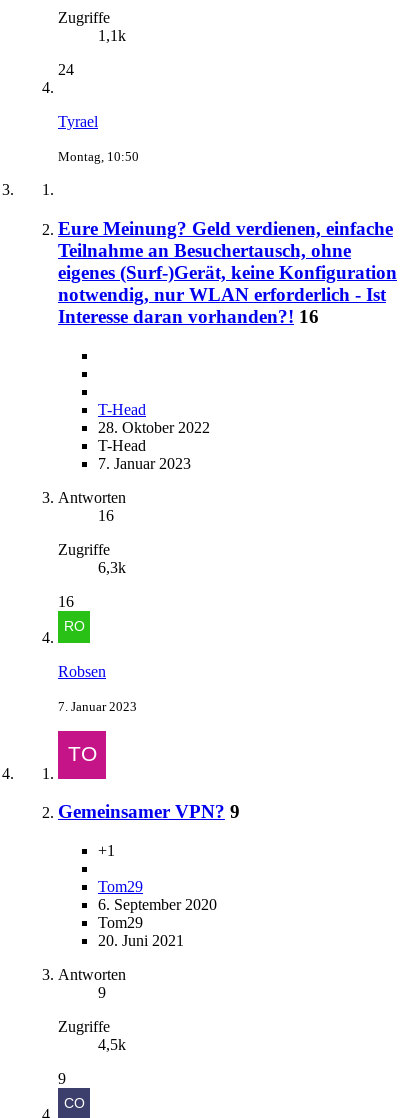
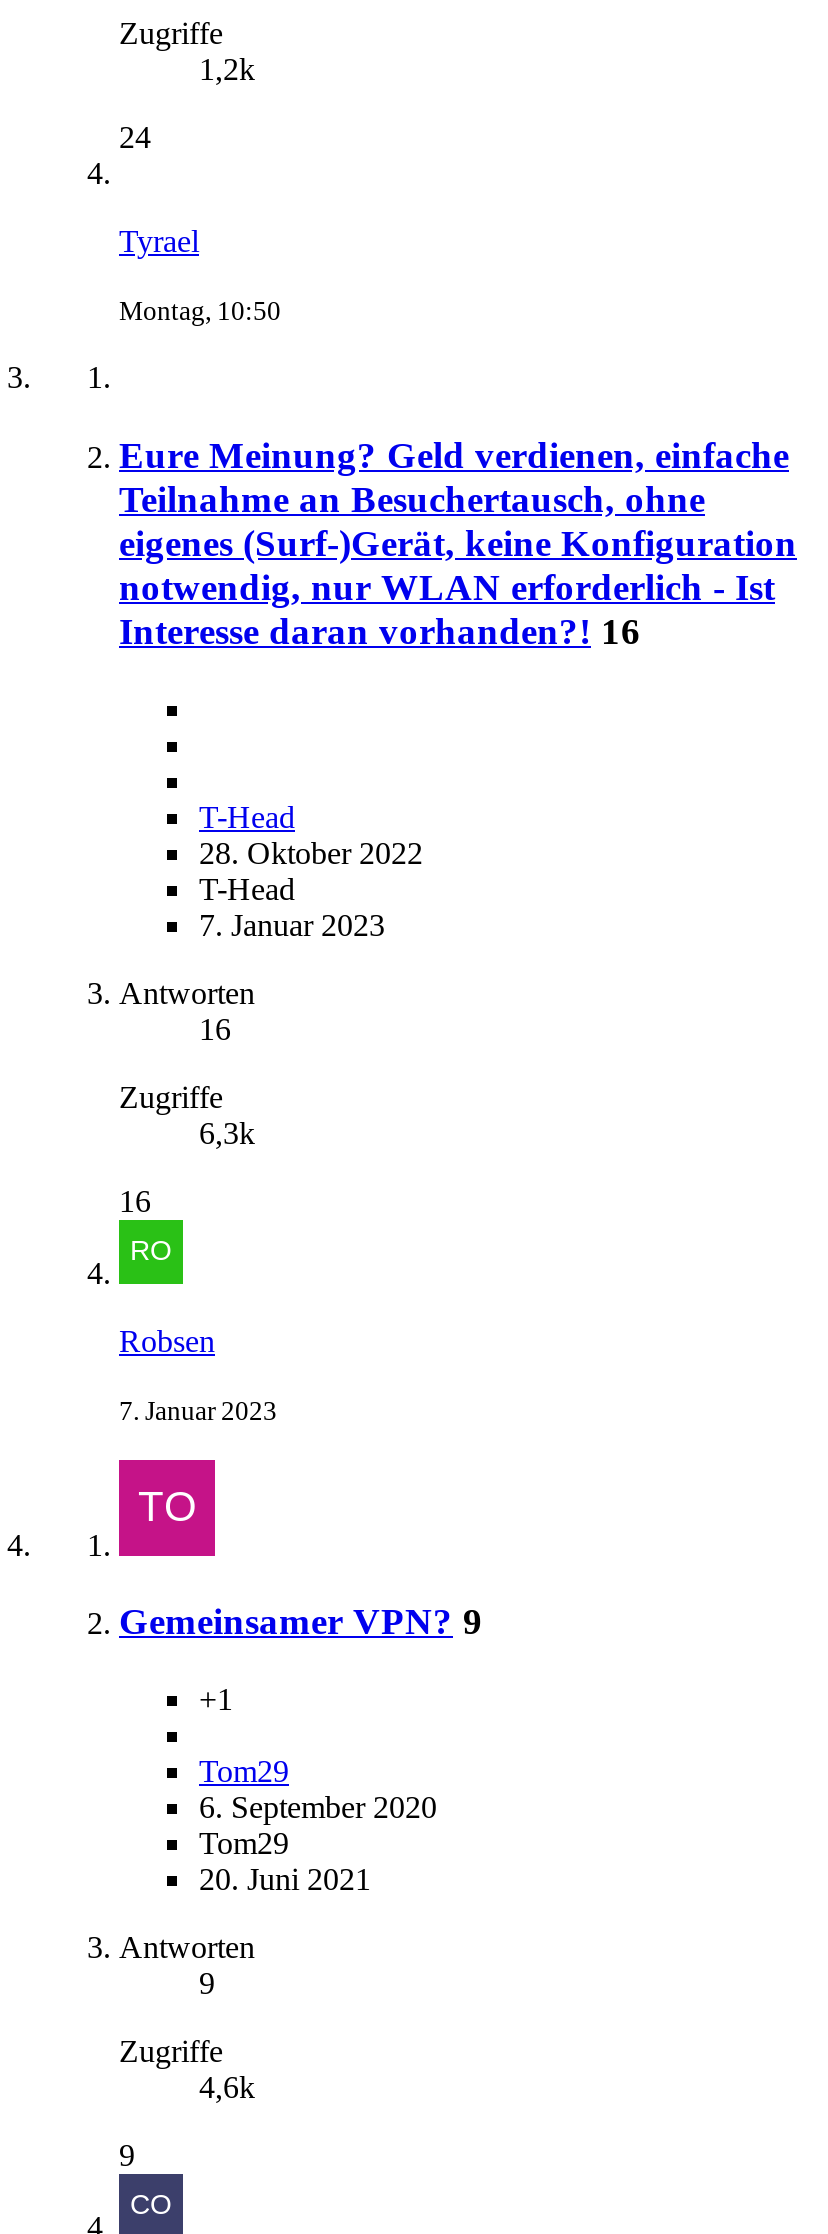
- 1,1k
+ 1,2k

- 4,5k
+ 4,6k
